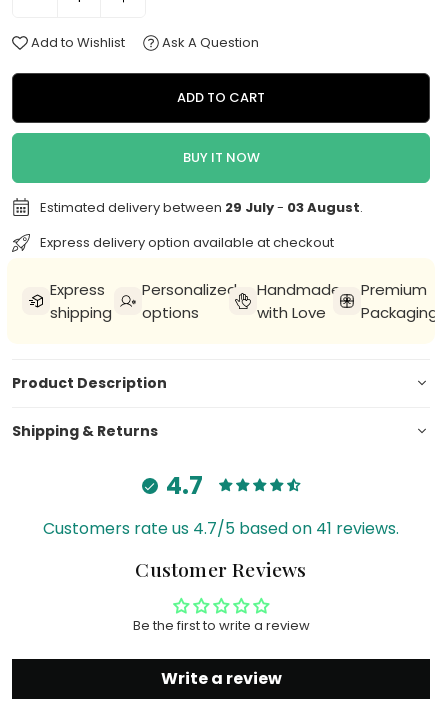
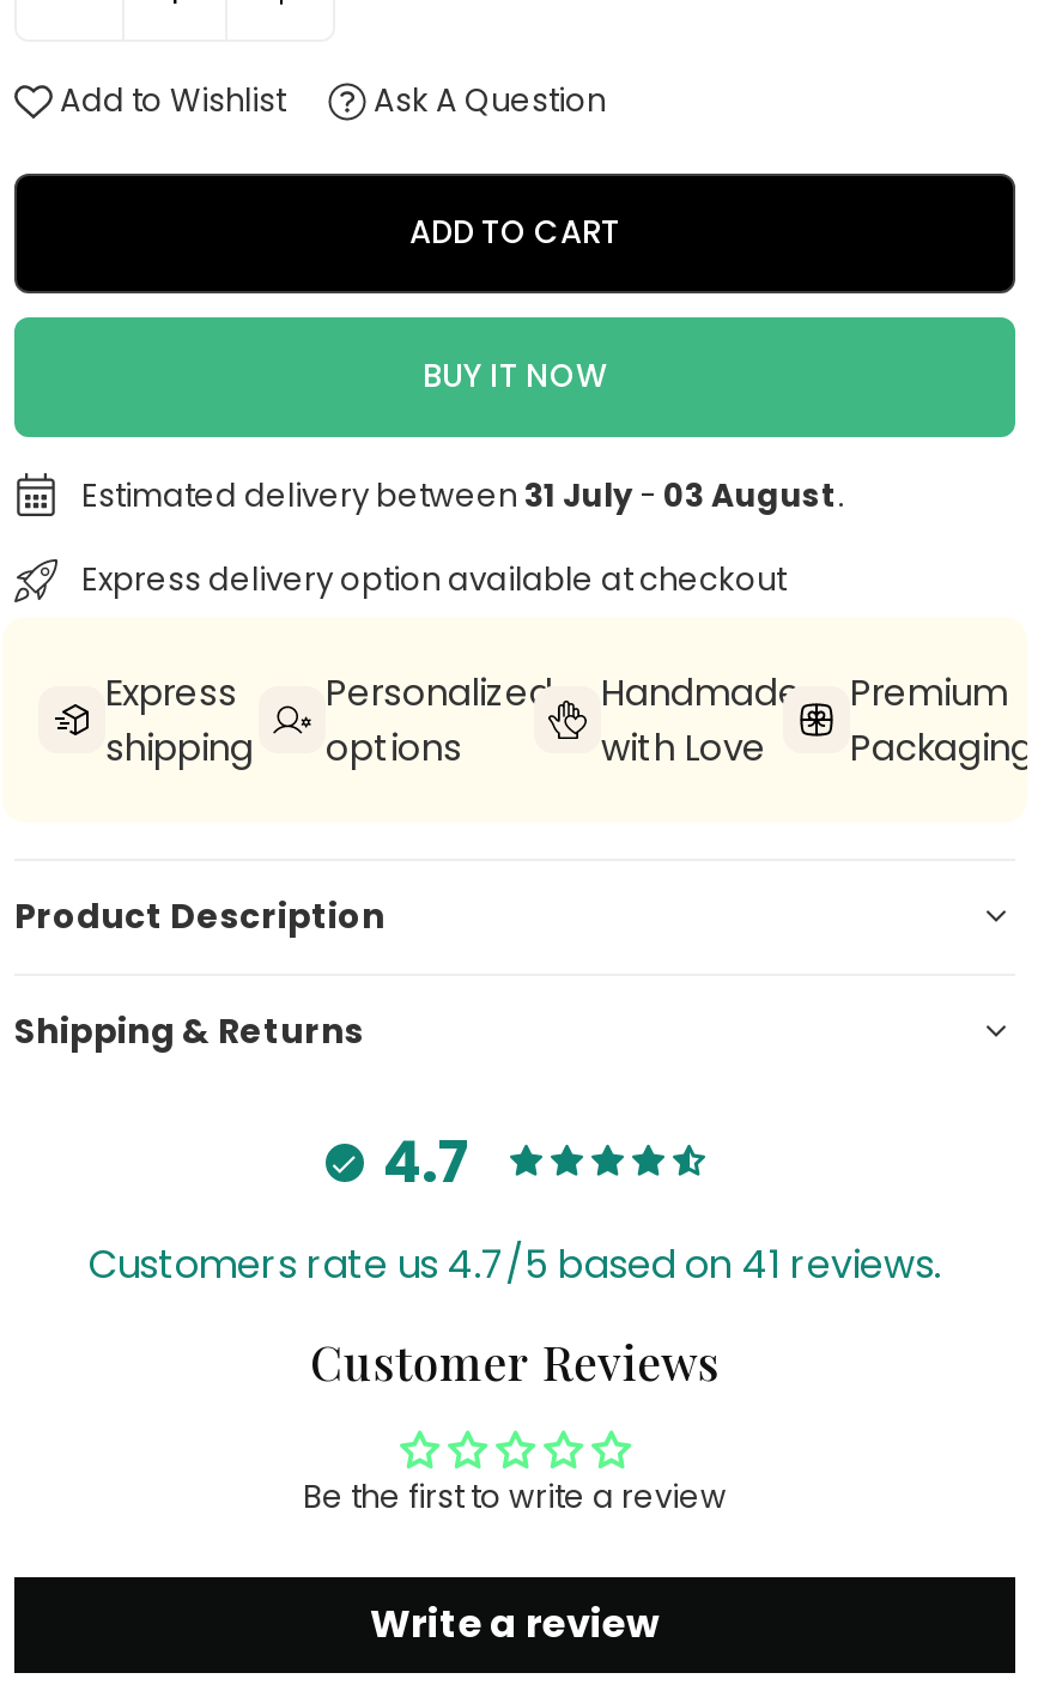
- Estimated delivery between 29 July - 03 August.
+ Estimated delivery between 31 July - 03 August.
